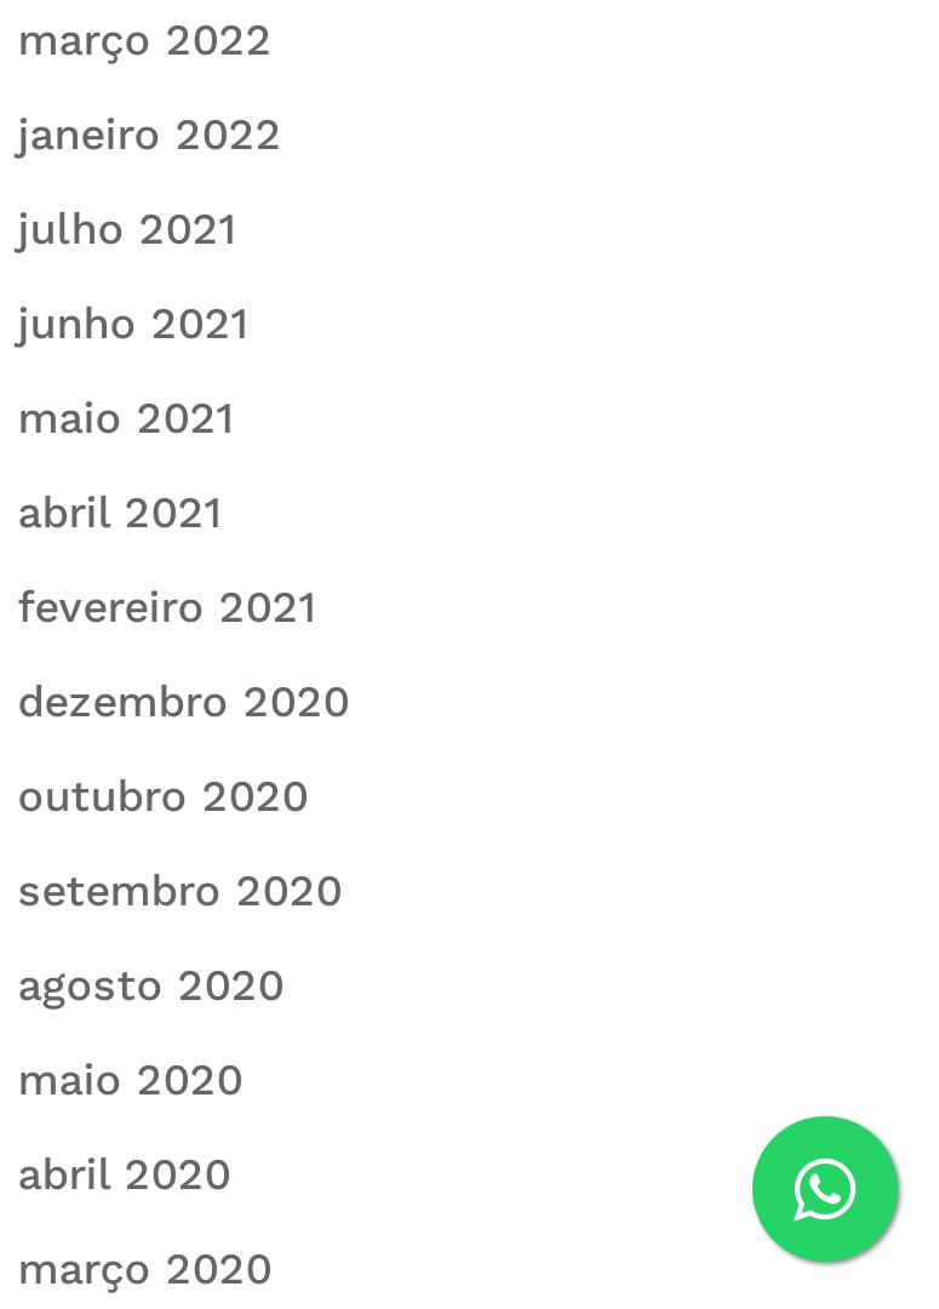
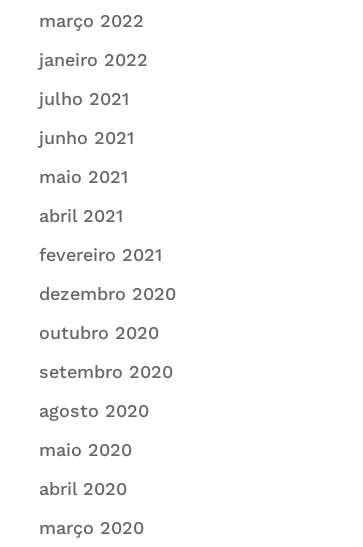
- [image]
